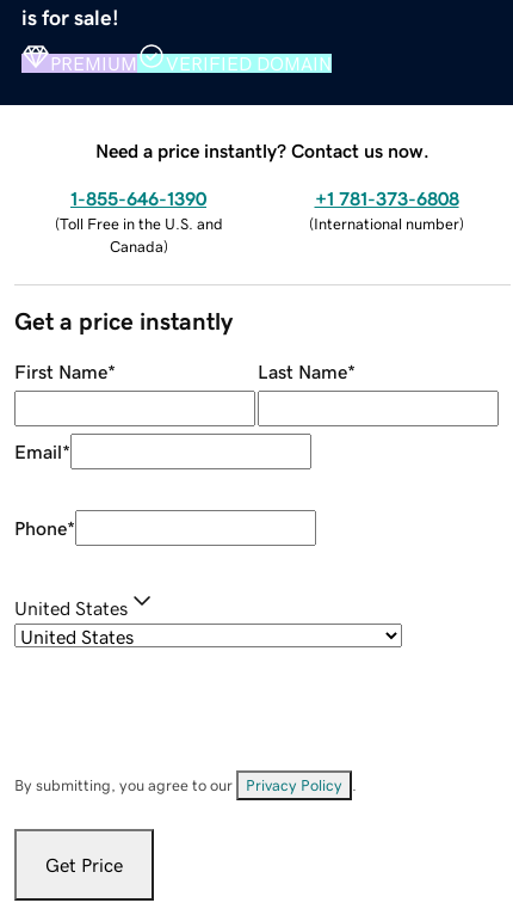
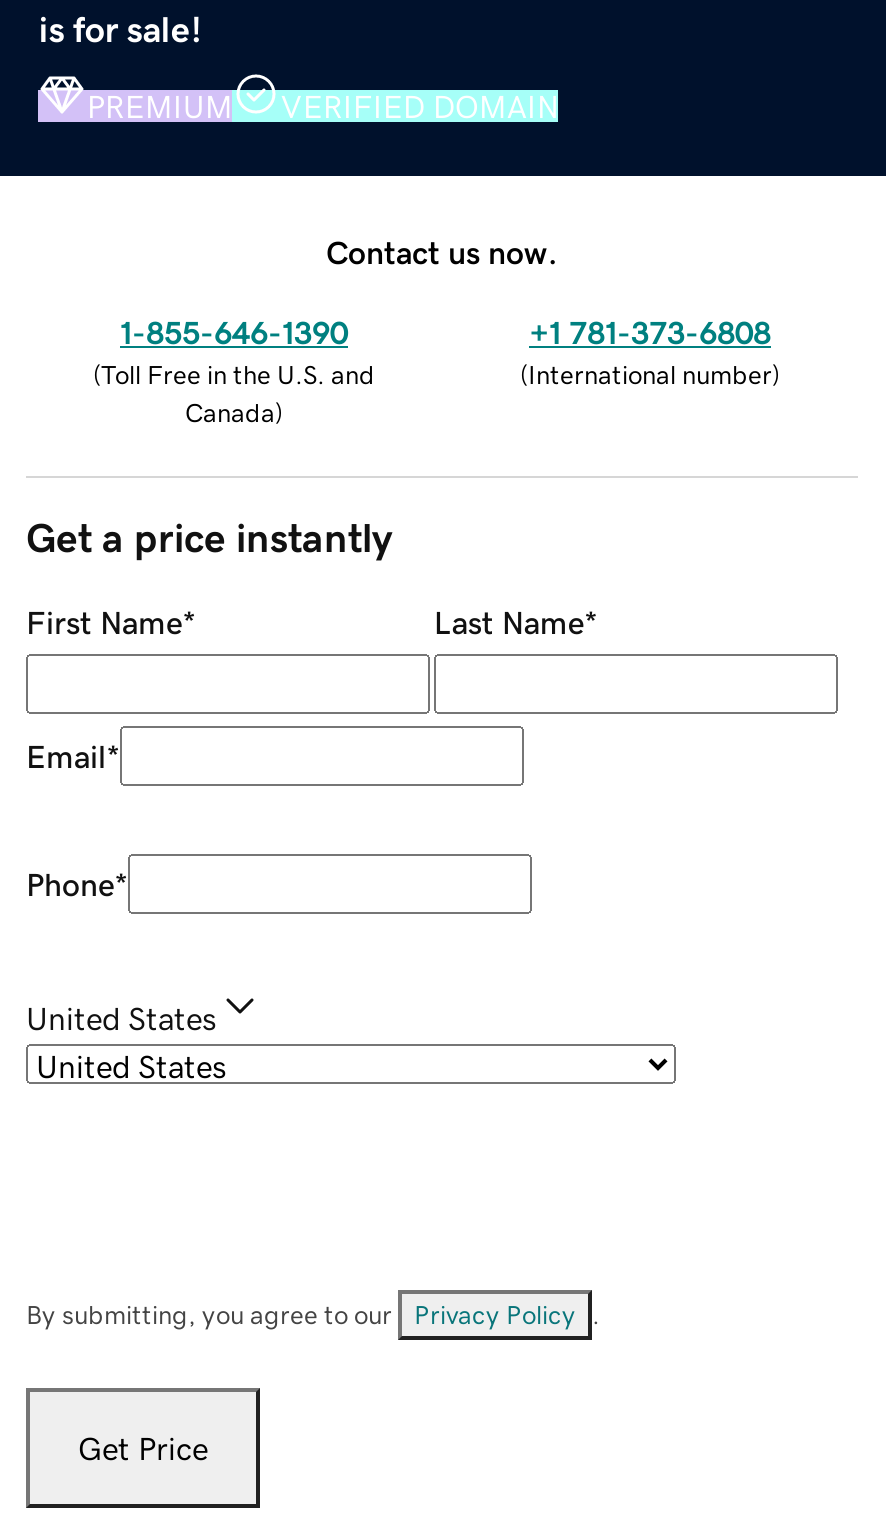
- Need a price instantly? Contact us now.
+ Contact us now.
